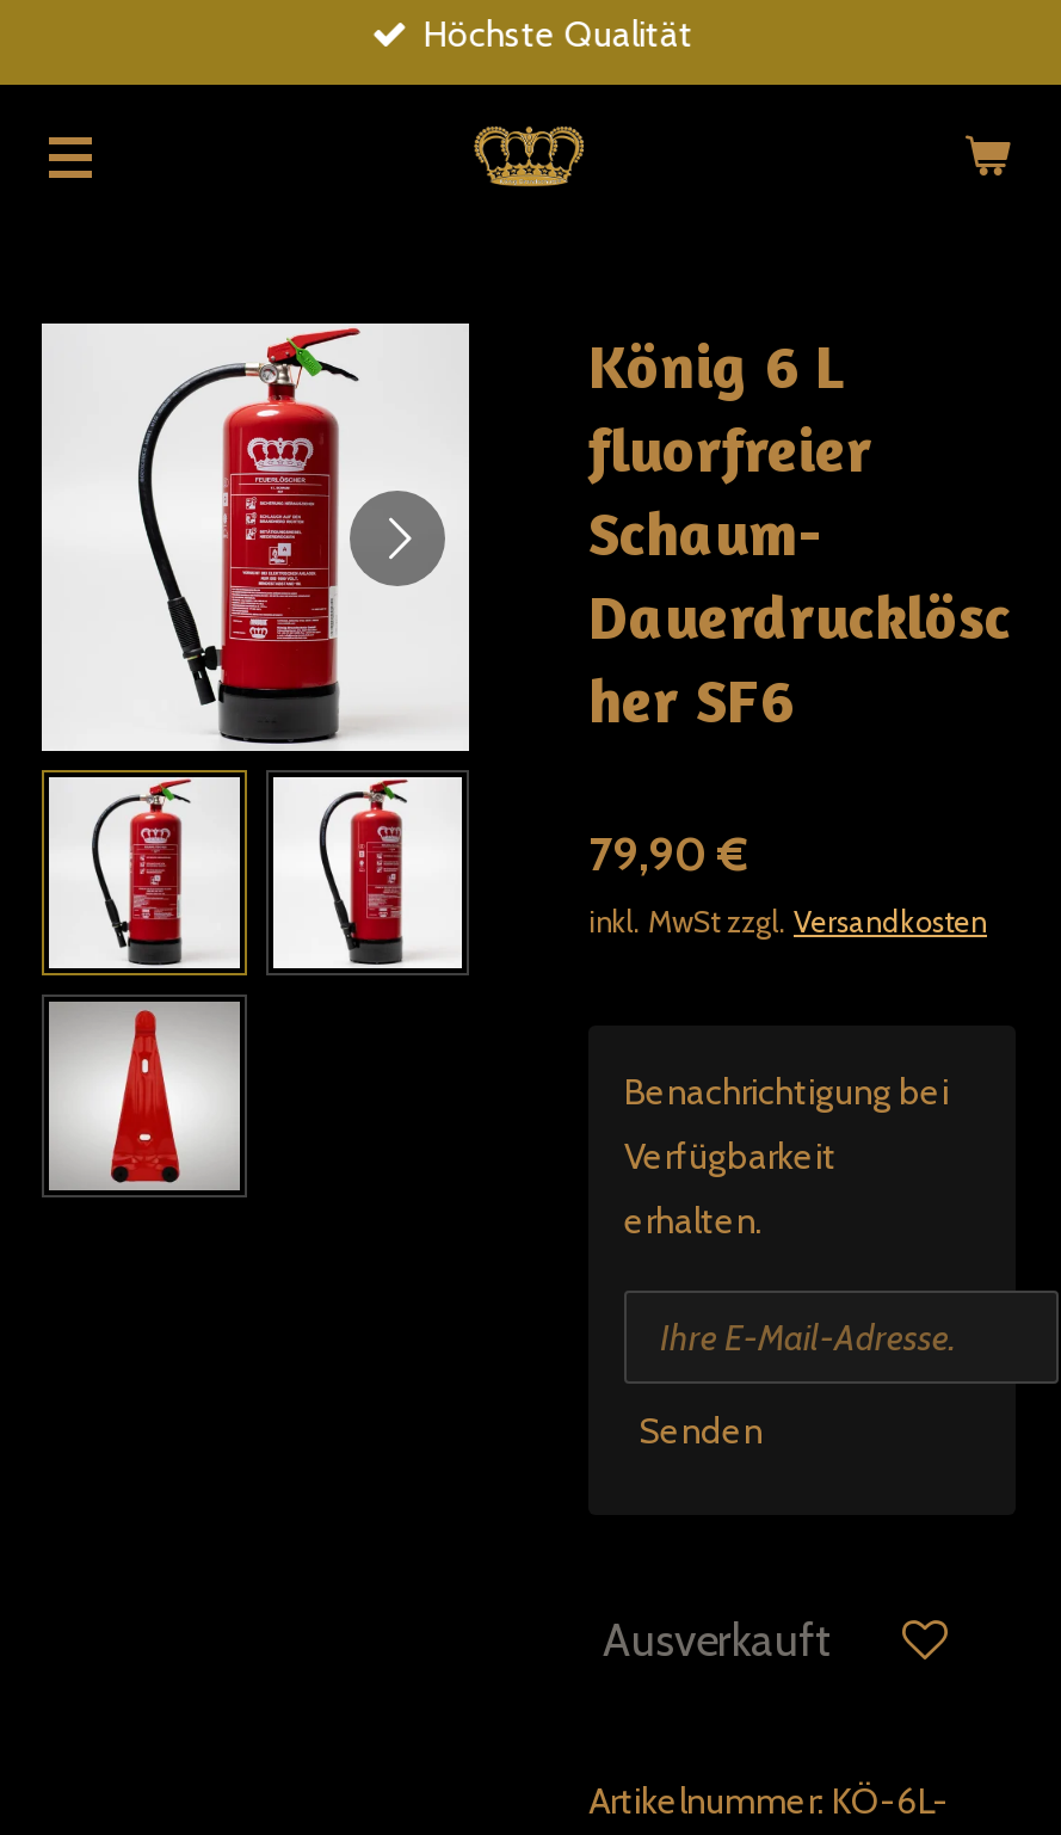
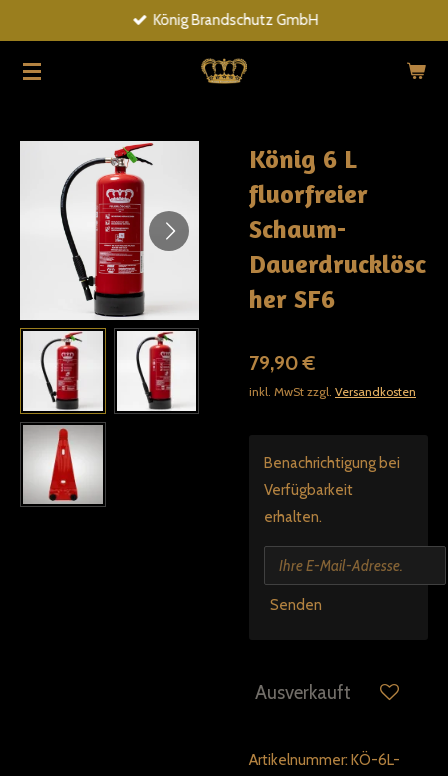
- Höchste Qualität
+ König Brandschutz GmbH
